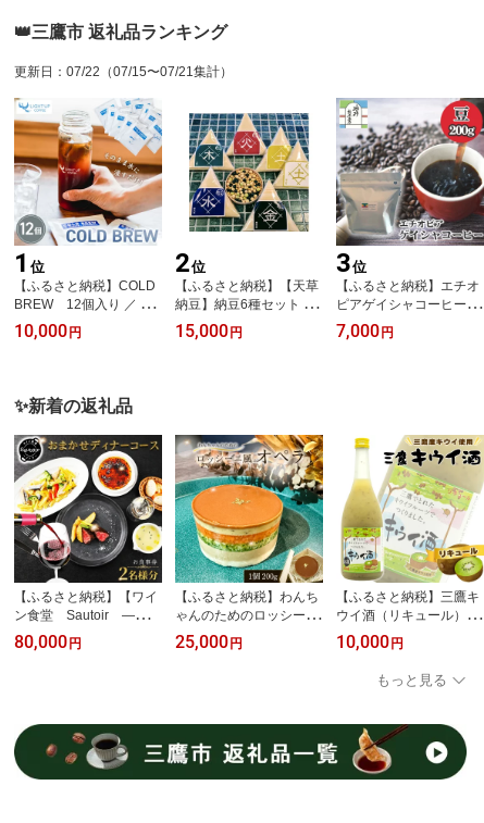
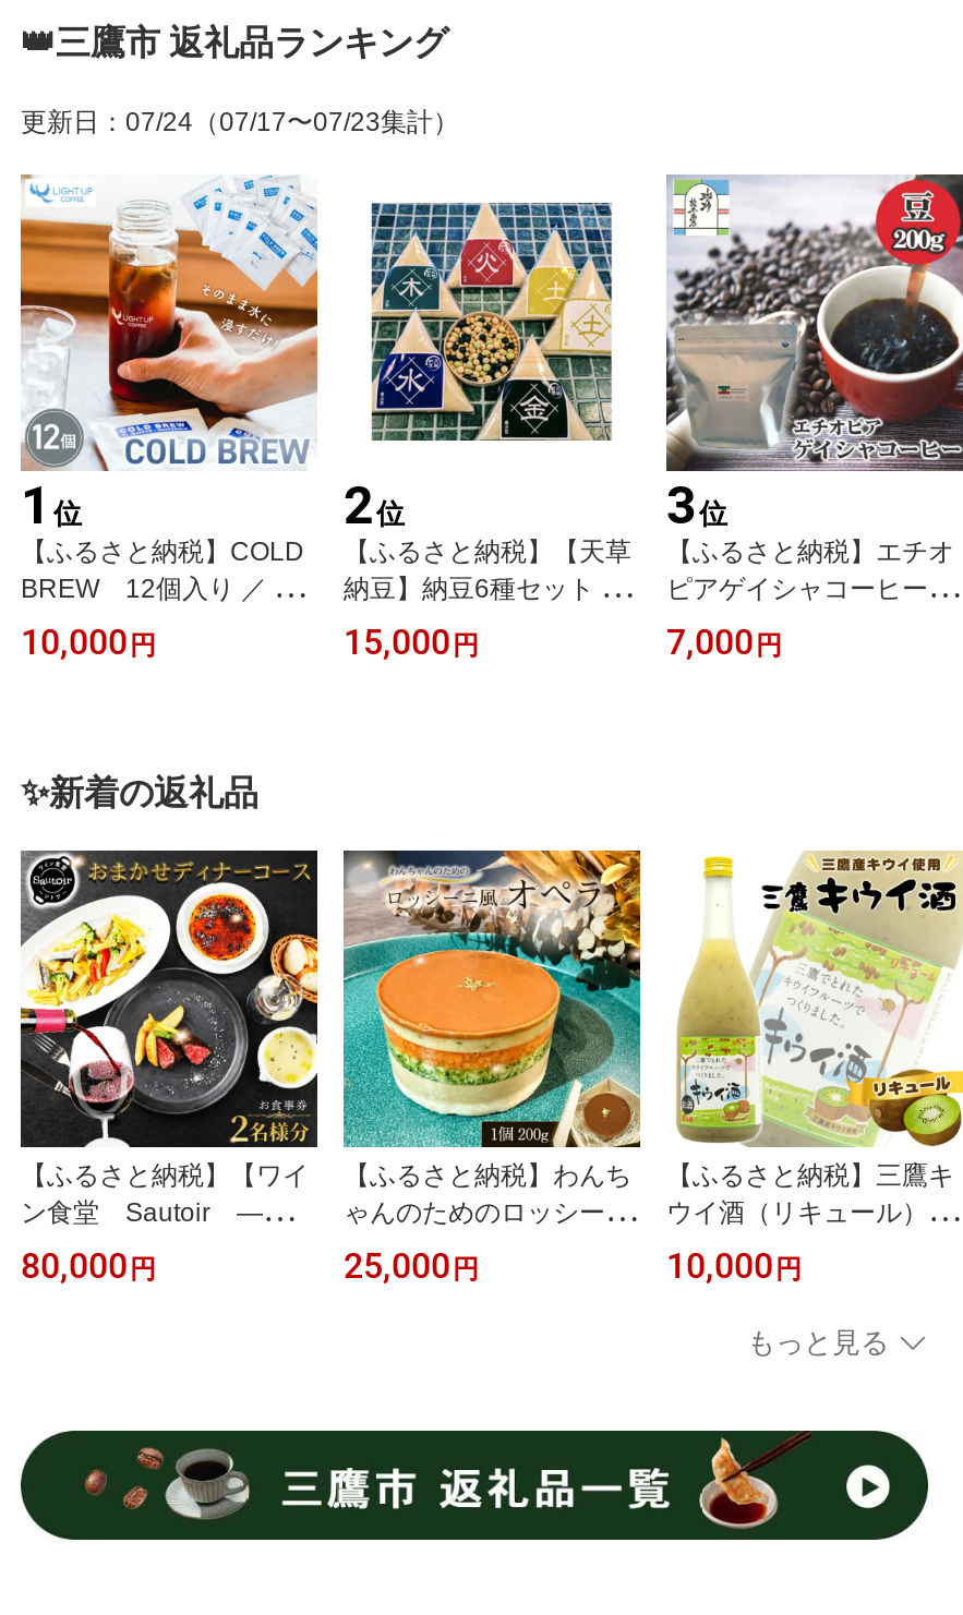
- 更新日：07/22（07/15〜07/21集計）
+ 更新日：07/24（07/17〜07/23集計）
